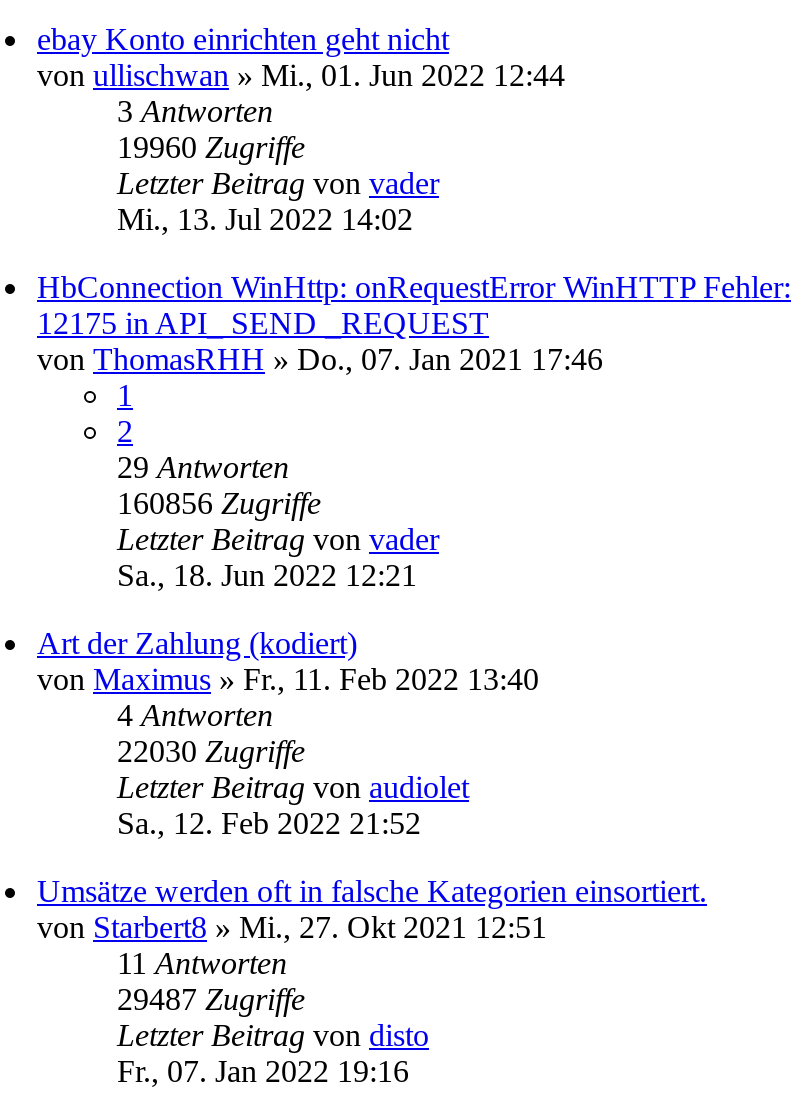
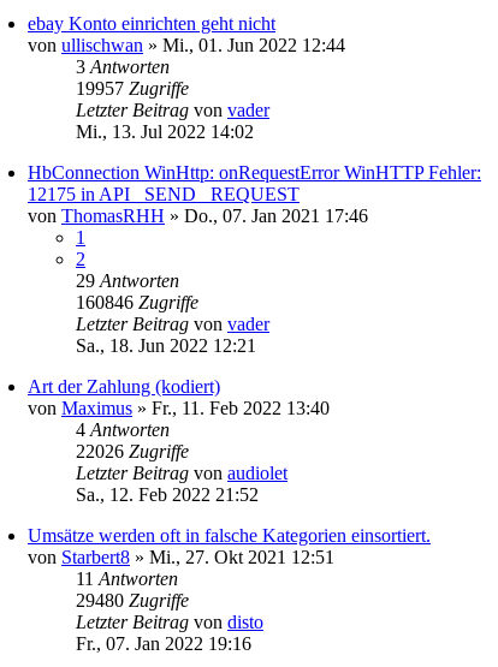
- 19960 Zugriffe
+ 19957 Zugriffe

- 160856 Zugriffe
+ 160846 Zugriffe

- 22030 Zugriffe
+ 22026 Zugriffe

- 29487 Zugriffe
+ 29480 Zugriffe
